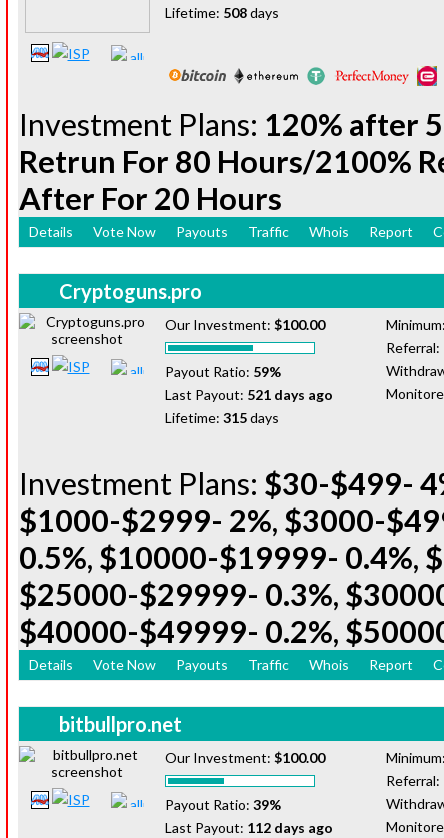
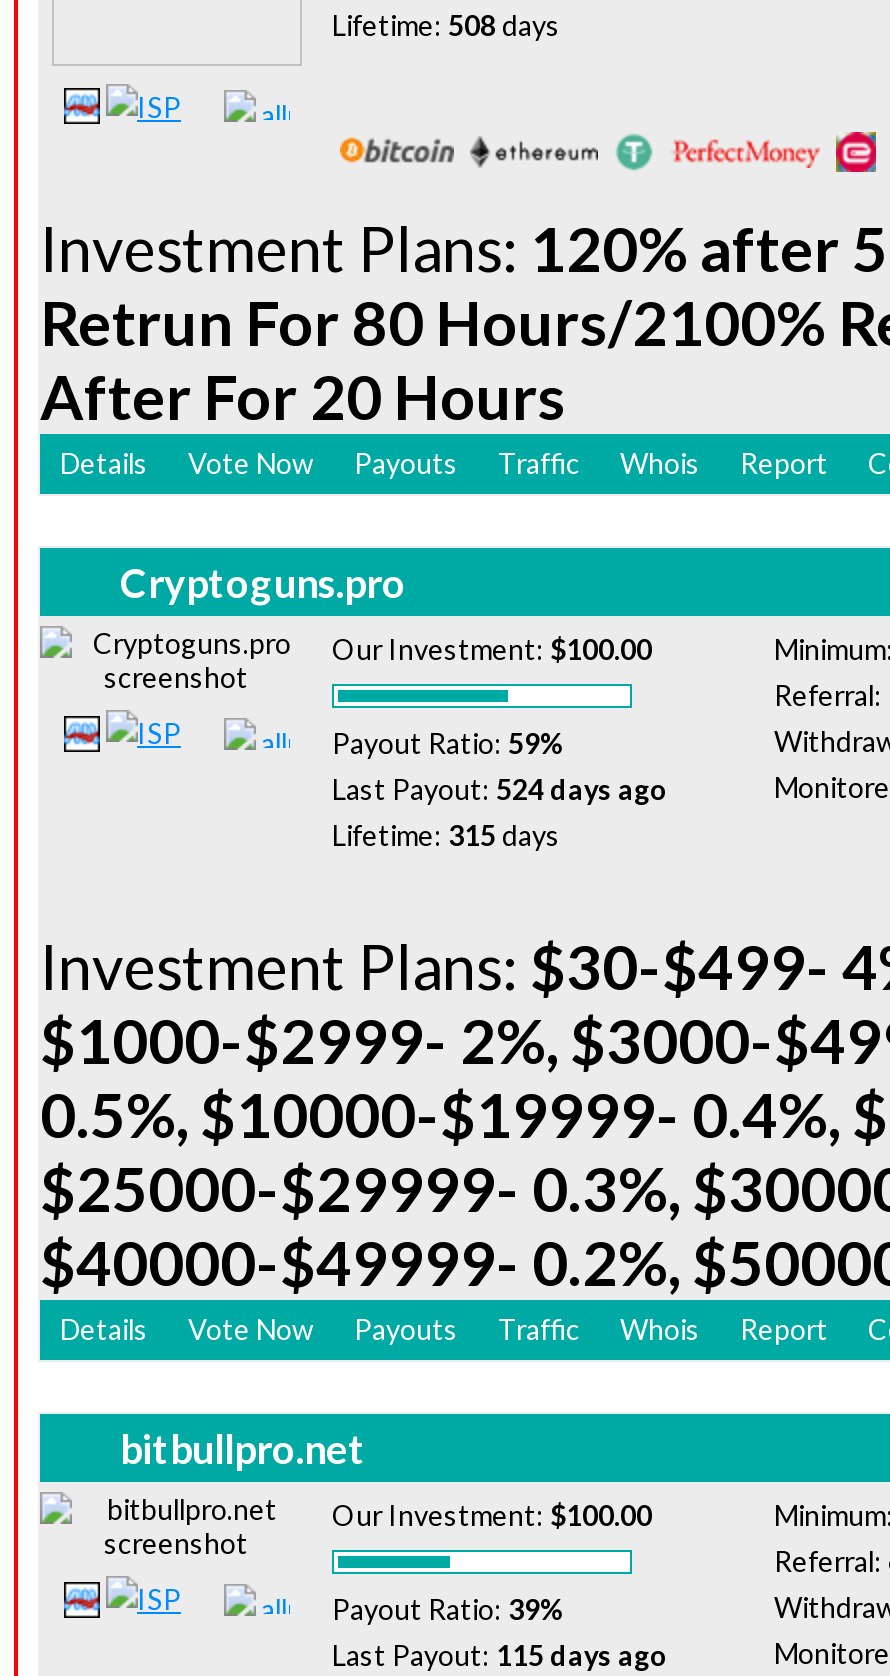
- Last Payout: 521 days ago
+ Last Payout: 524 days ago

- Last Payout: 112 days ago
+ Last Payout: 115 days ago
